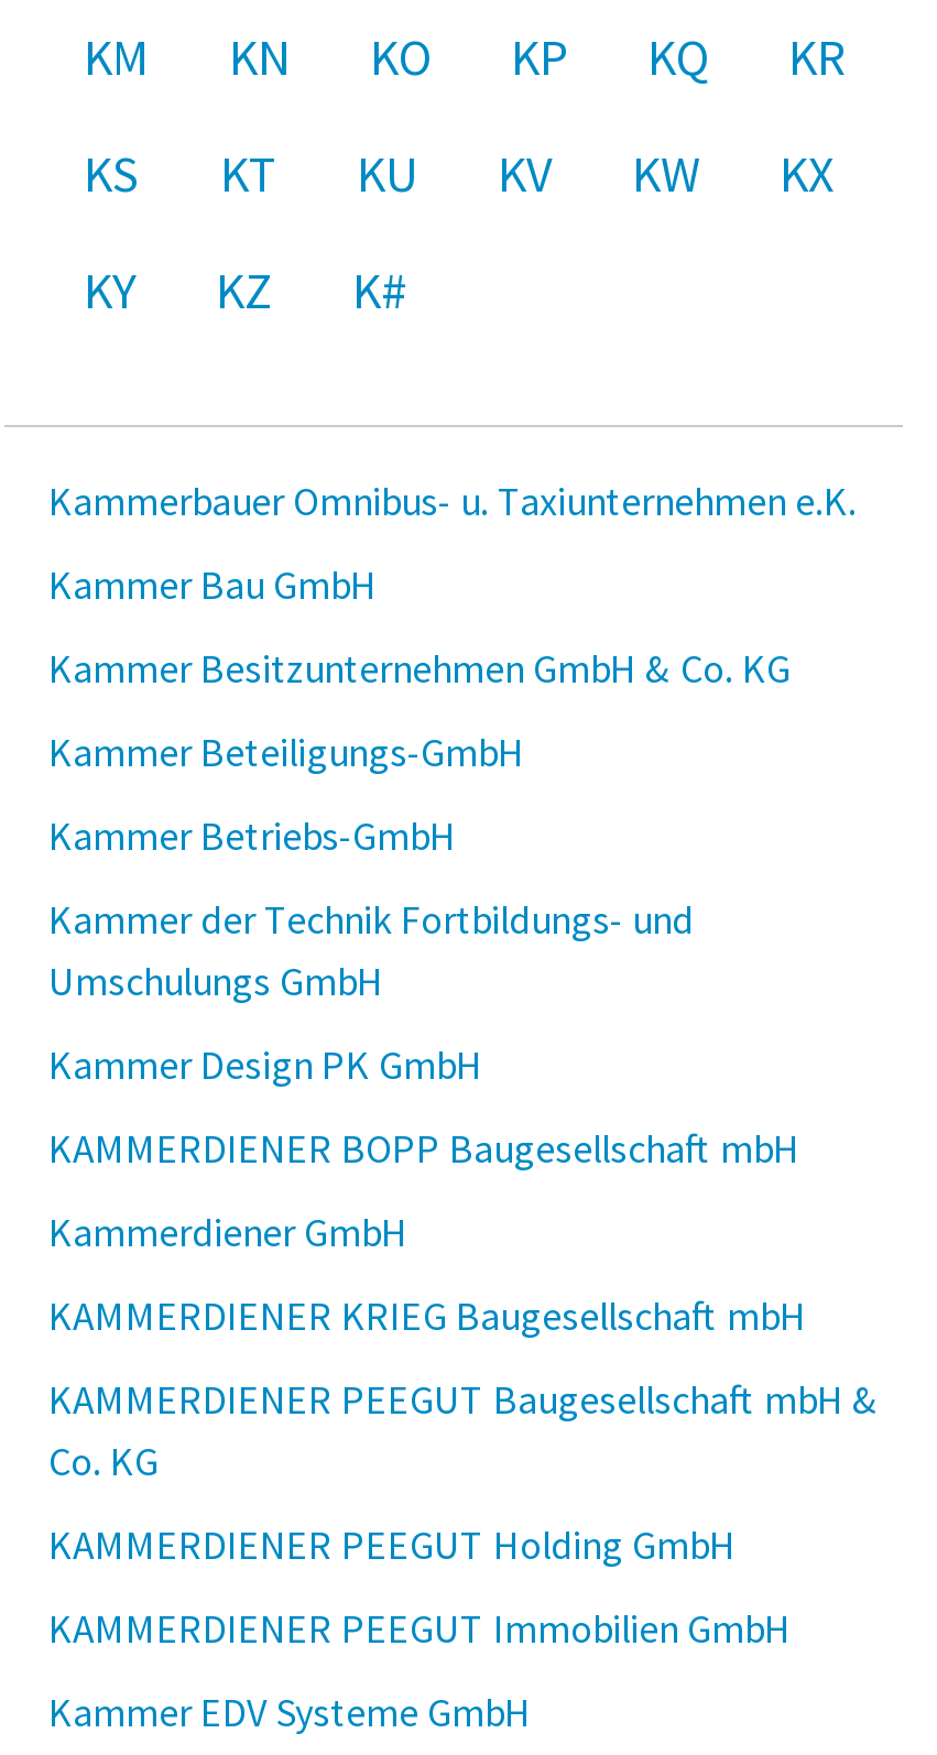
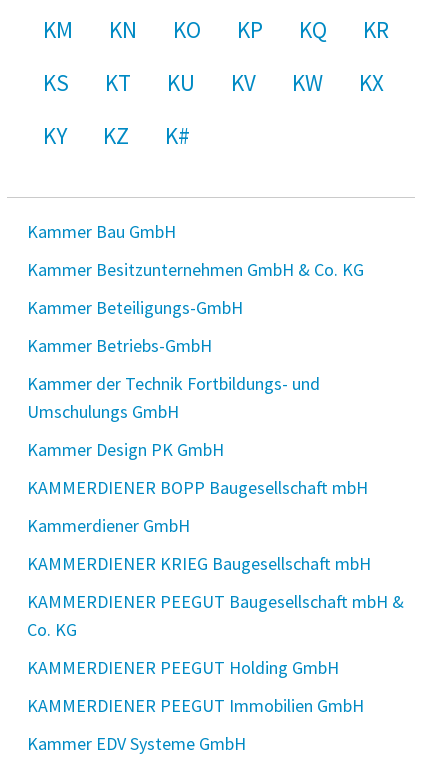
- Kammerbauer Omnibus- u. Taxiunternehmen e.K.
